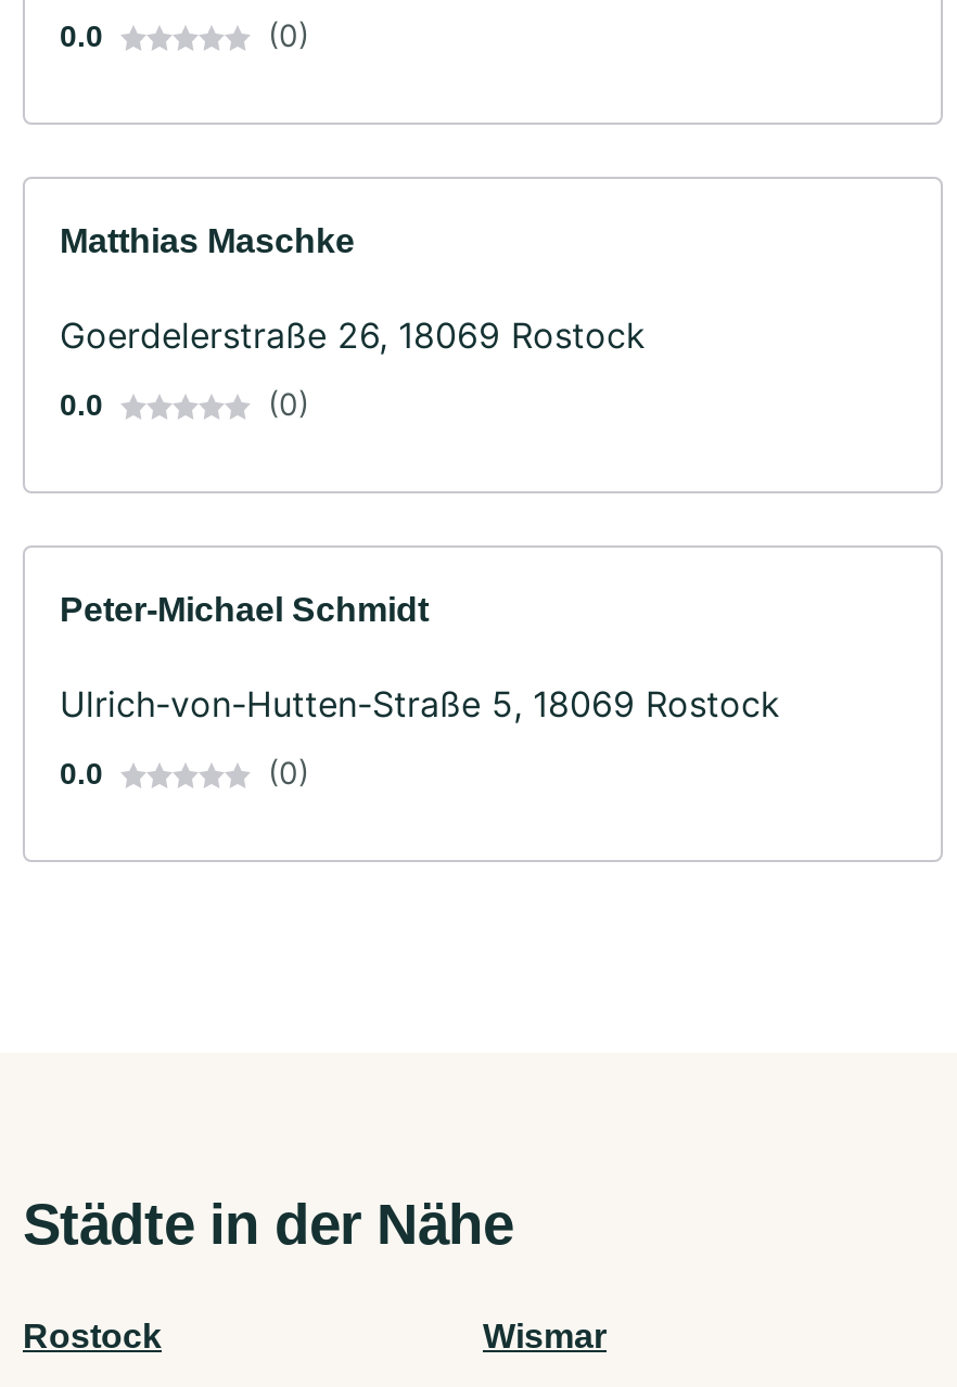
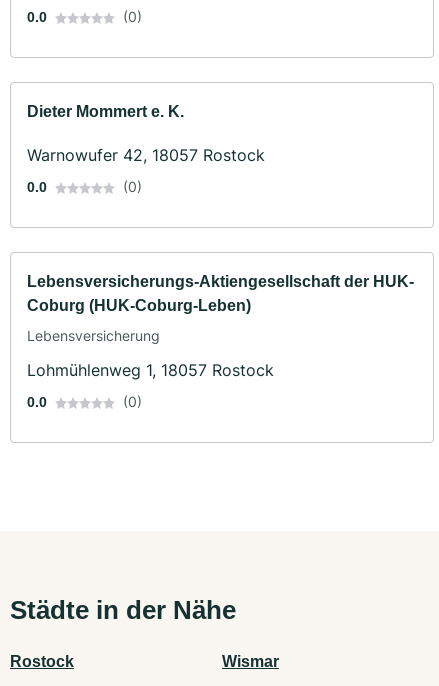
- Matthias Maschke
+ Dieter Mommert e. K.

- Goerdelerstraße 26, 18069 Rostock
+ Warnowufer 42, 18057 Rostock

- Peter-Michael Schmidt
- Ulrich-von-Hutten-Straße 5, 18069 Rostock
+ Lebensversicherungs-Aktiengesellschaft der HUK-
+ Coburg (HUK-Coburg-Leben)
+ Lebensversicherung
+ Lohmühlenweg 1, 18057 Rostock
